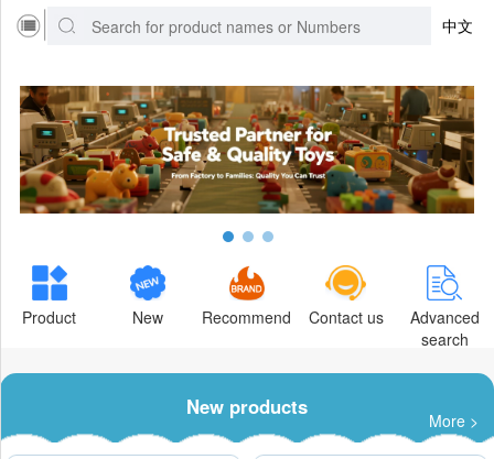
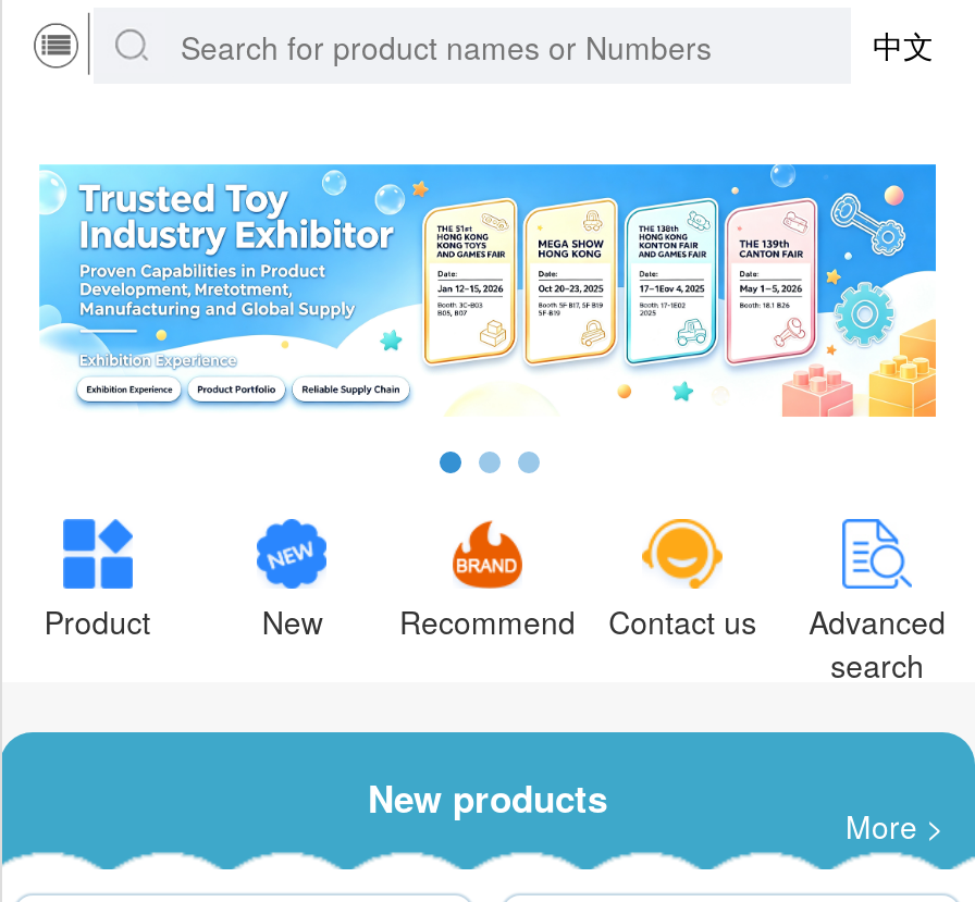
- [image]
+ [image]
